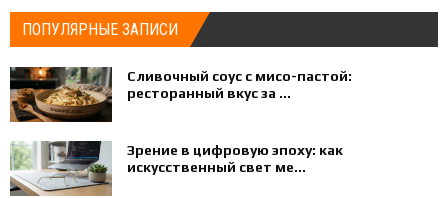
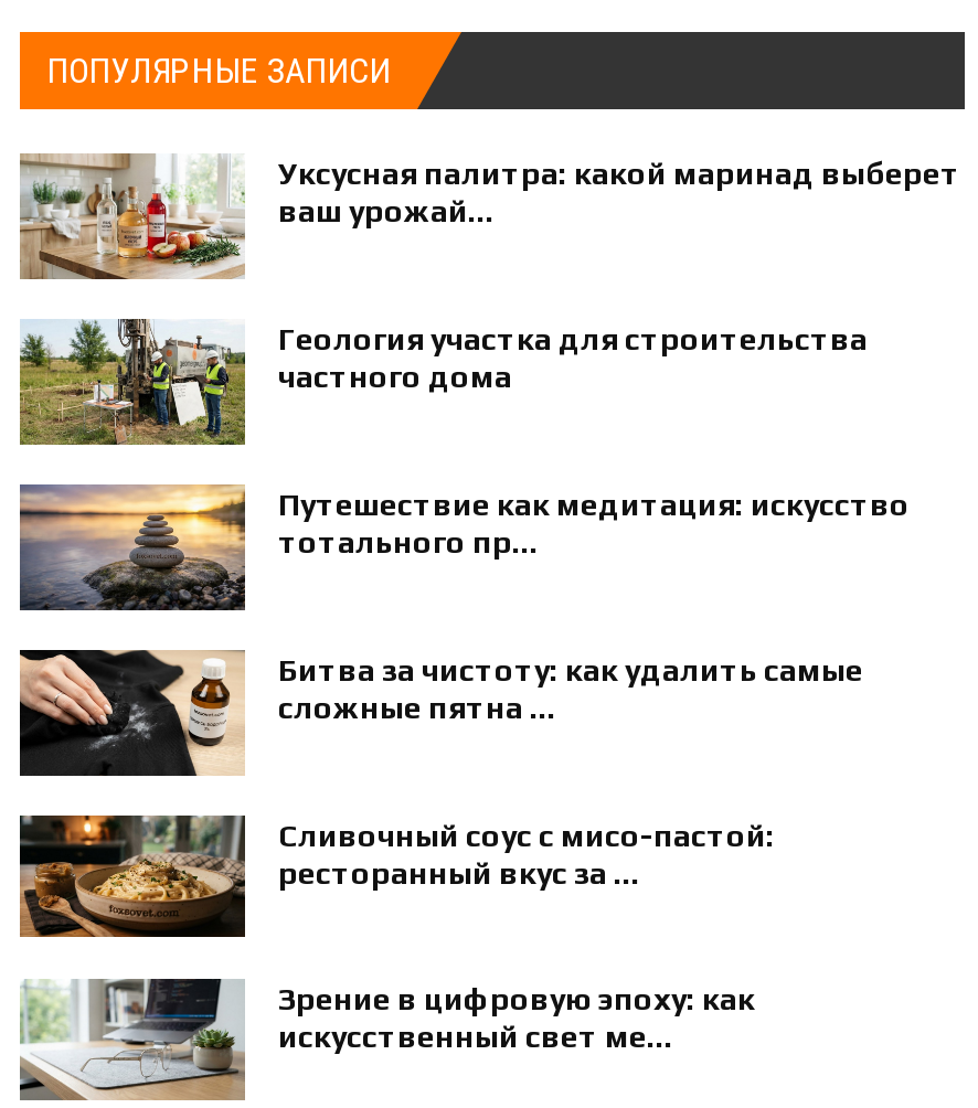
+ [image]
+ Уксусная палитра: какой маринад выберет
+ ваш урожай...

+ [image]
+ Геология участка для строительства
+ частного дома

+ [image]
+ Путешествие как медитация: искусство
+ тотального пр...

+ [image]
+ Битва за чистоту: как удалить самые
+ сложные пятна ...
